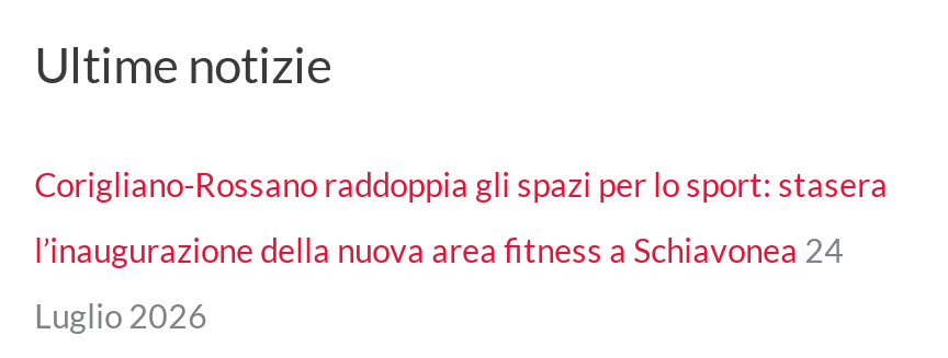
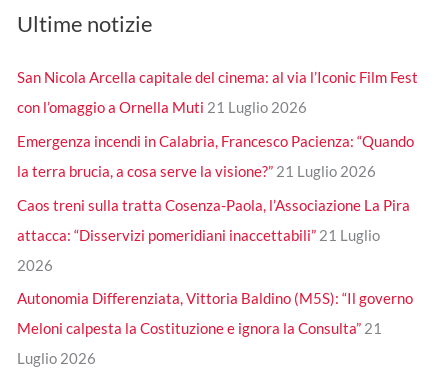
- Corigliano-Rossano raddoppia gli spazi per lo sport: stasera
- l’inaugurazione della nuova area fitness a Schiavonea 24
+ San Nicola Arcella capitale del cinema: al via l’Iconic Film Fest
+ con l’omaggio a Ornella Muti 21 Luglio 2026
+ Emergenza incendi in Calabria, Francesco Pacienza: “Quando
+ la terra brucia, a cosa serve la visione?” 21 Luglio 2026
+ Caos treni sulla tratta Cosenza-Paola, l’Associazione La Pira
+ attacca: “Disservizi pomeridiani inaccettabili” 21 Luglio
+ 2026
+ Autonomia Differenziata, Vittoria Baldino (M5S): “Il governo
+ Meloni calpesta la Costituzione e ignora la Consulta” 21
